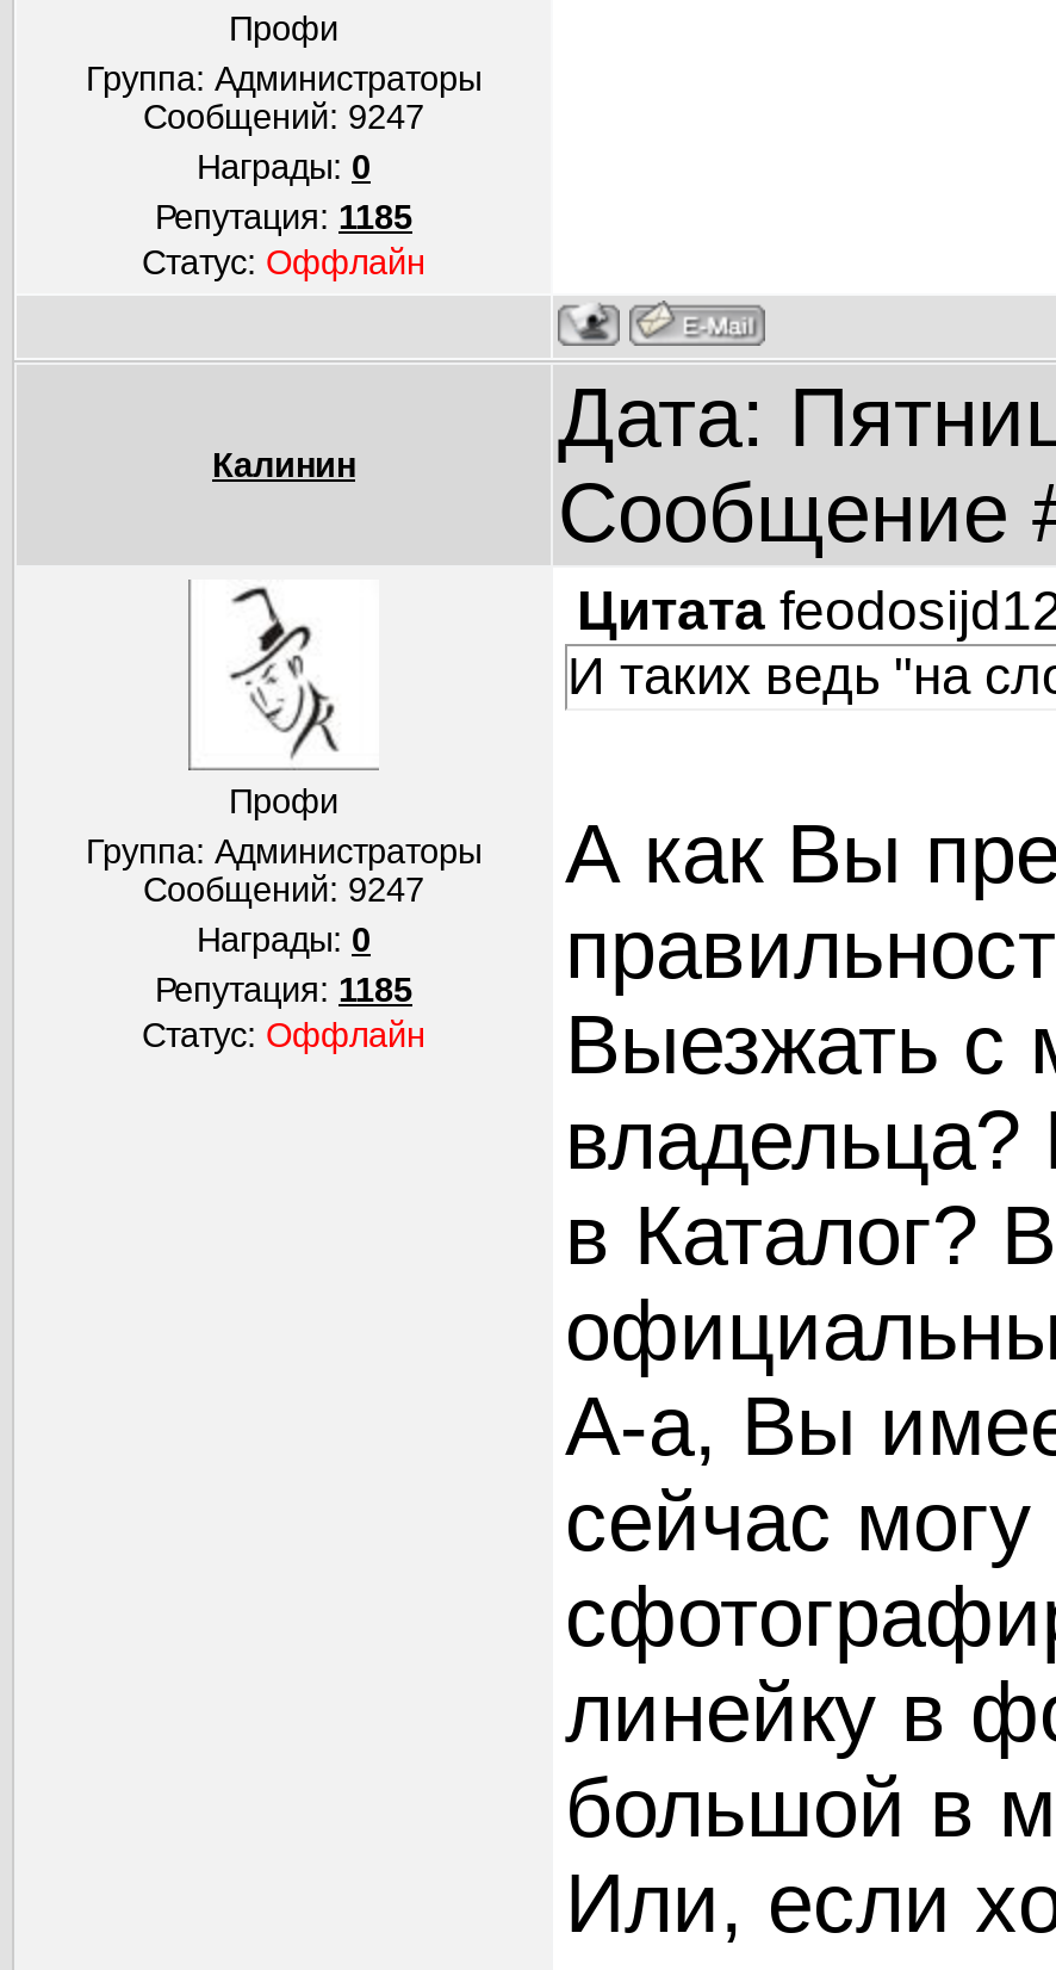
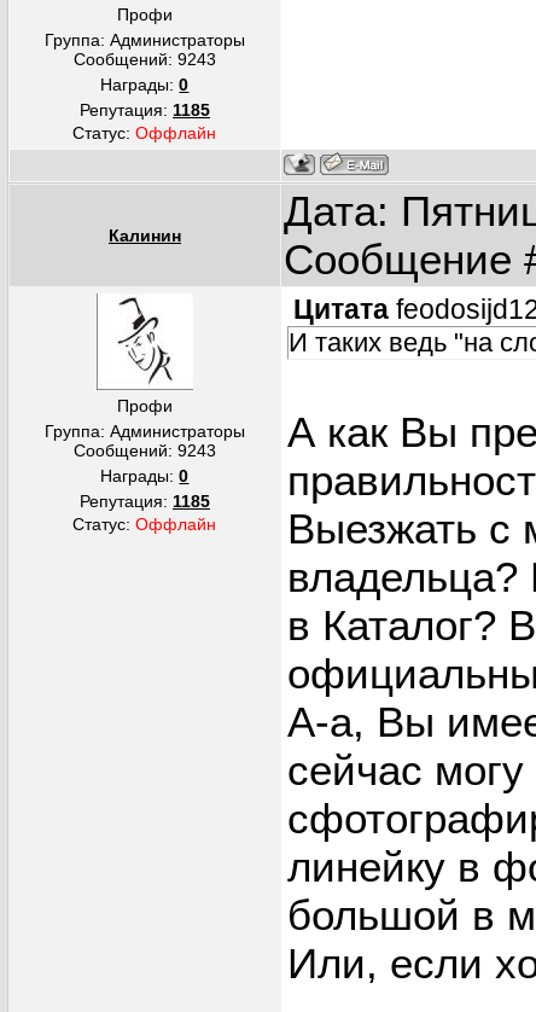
- Сообщений: 9247
+ Сообщений: 9243

- Сообщений: 9247
+ Сообщений: 9243
